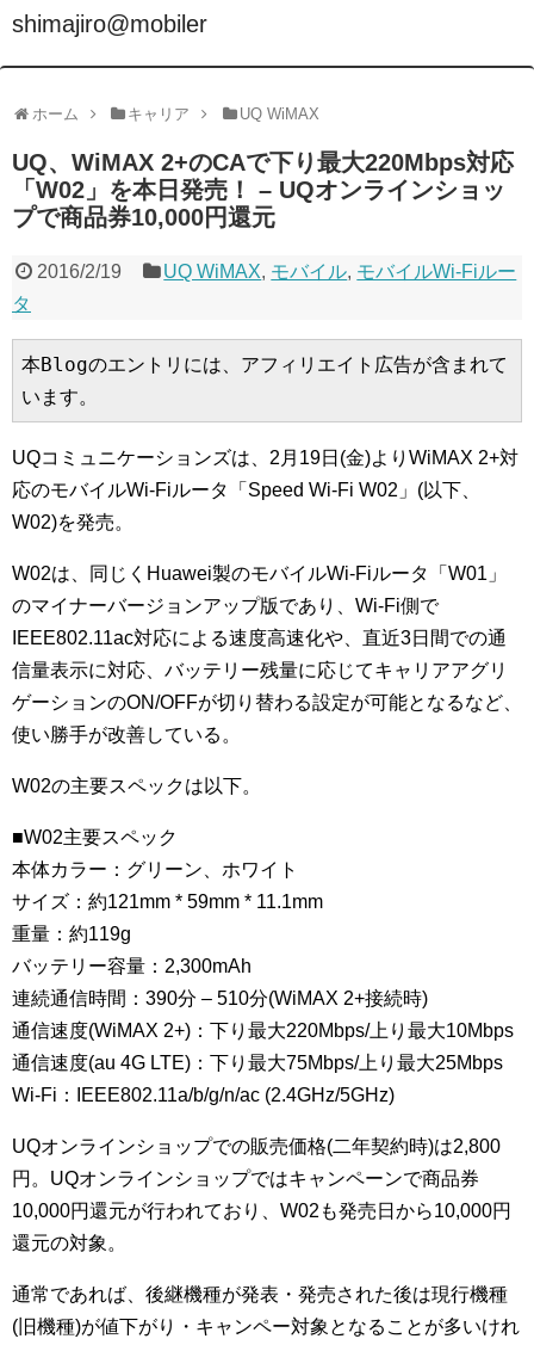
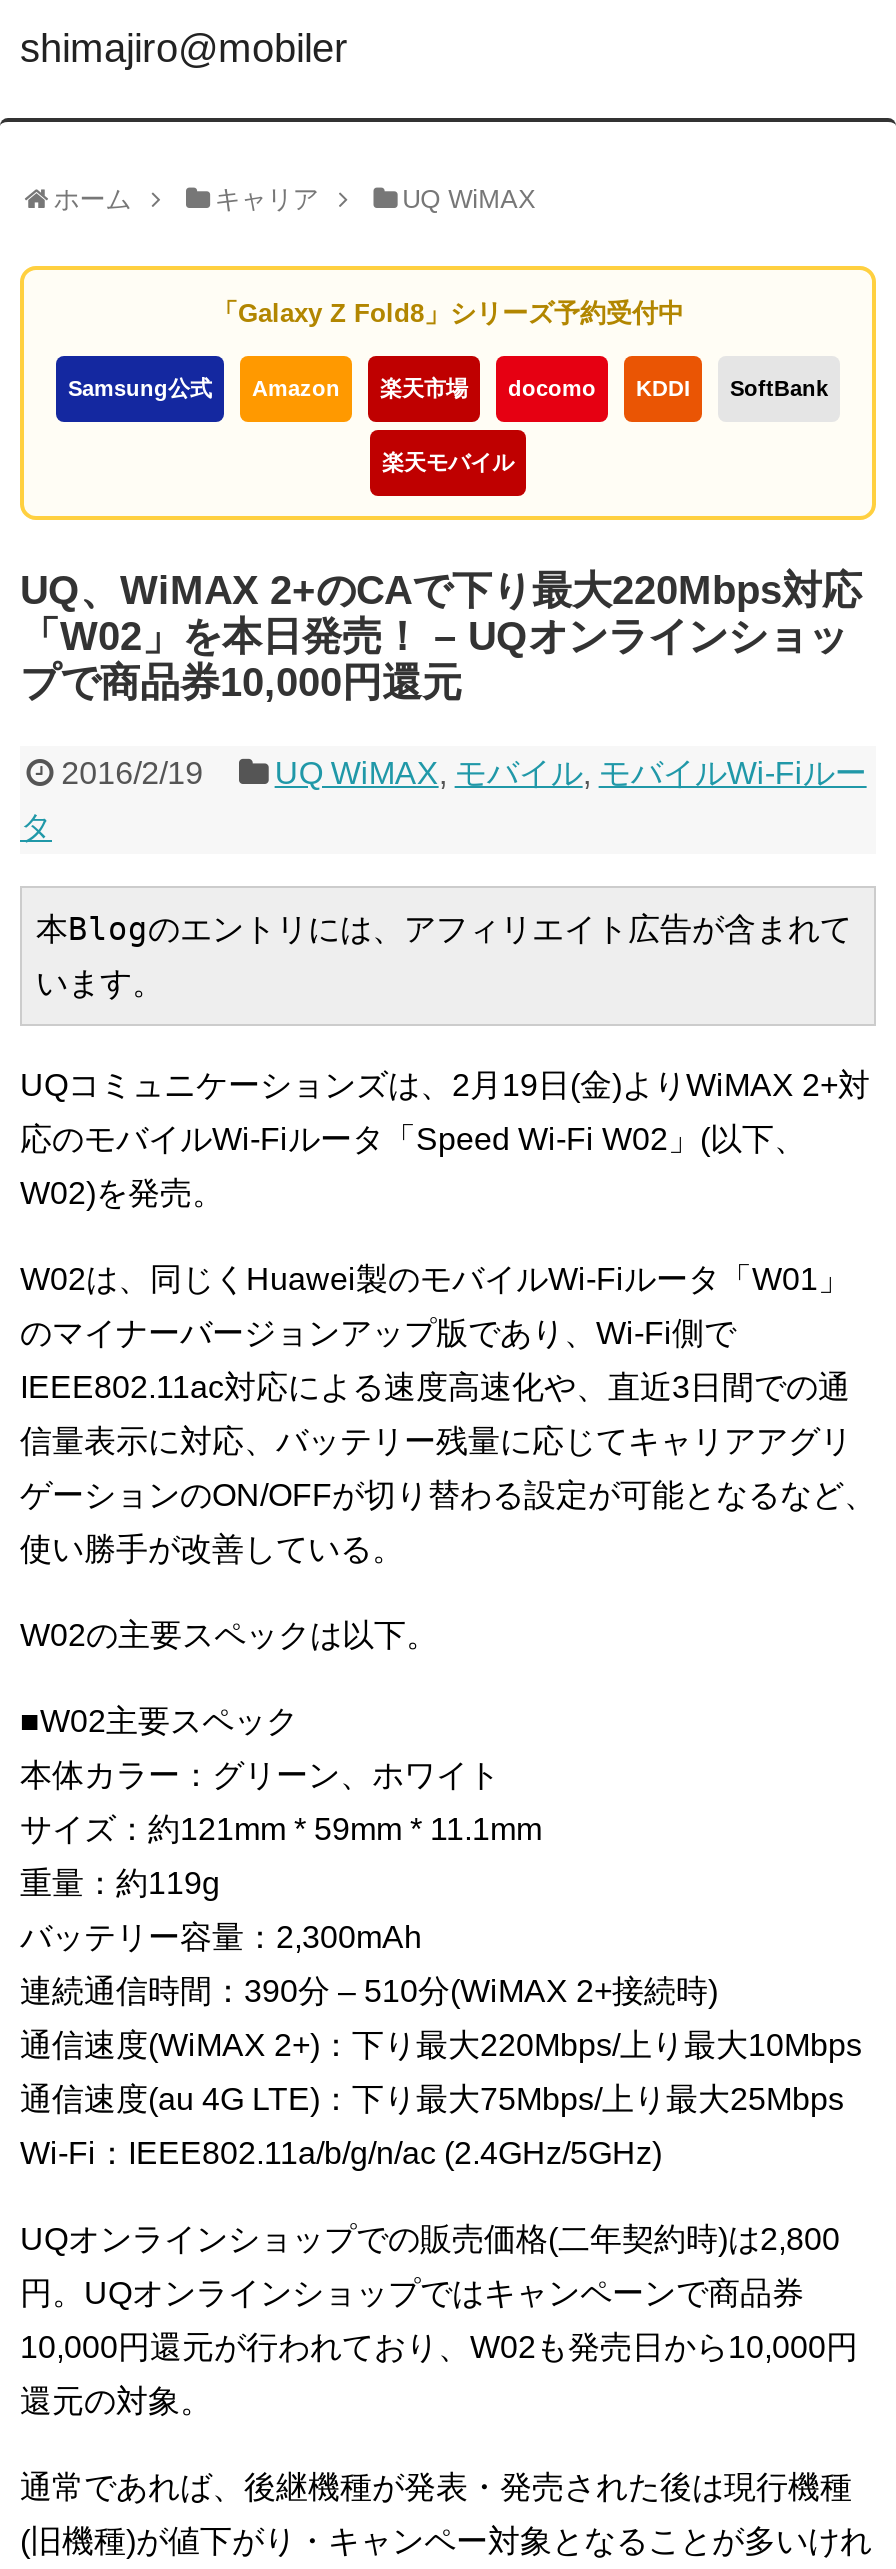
+ [image]
+ 「Galaxy Z Fold8」シリーズ予約受付中
+ Samsung公式
+ Amazon
+ 楽天市場
+ docomo
+ KDDI
+ SoftBank
+ 楽天モバイル
